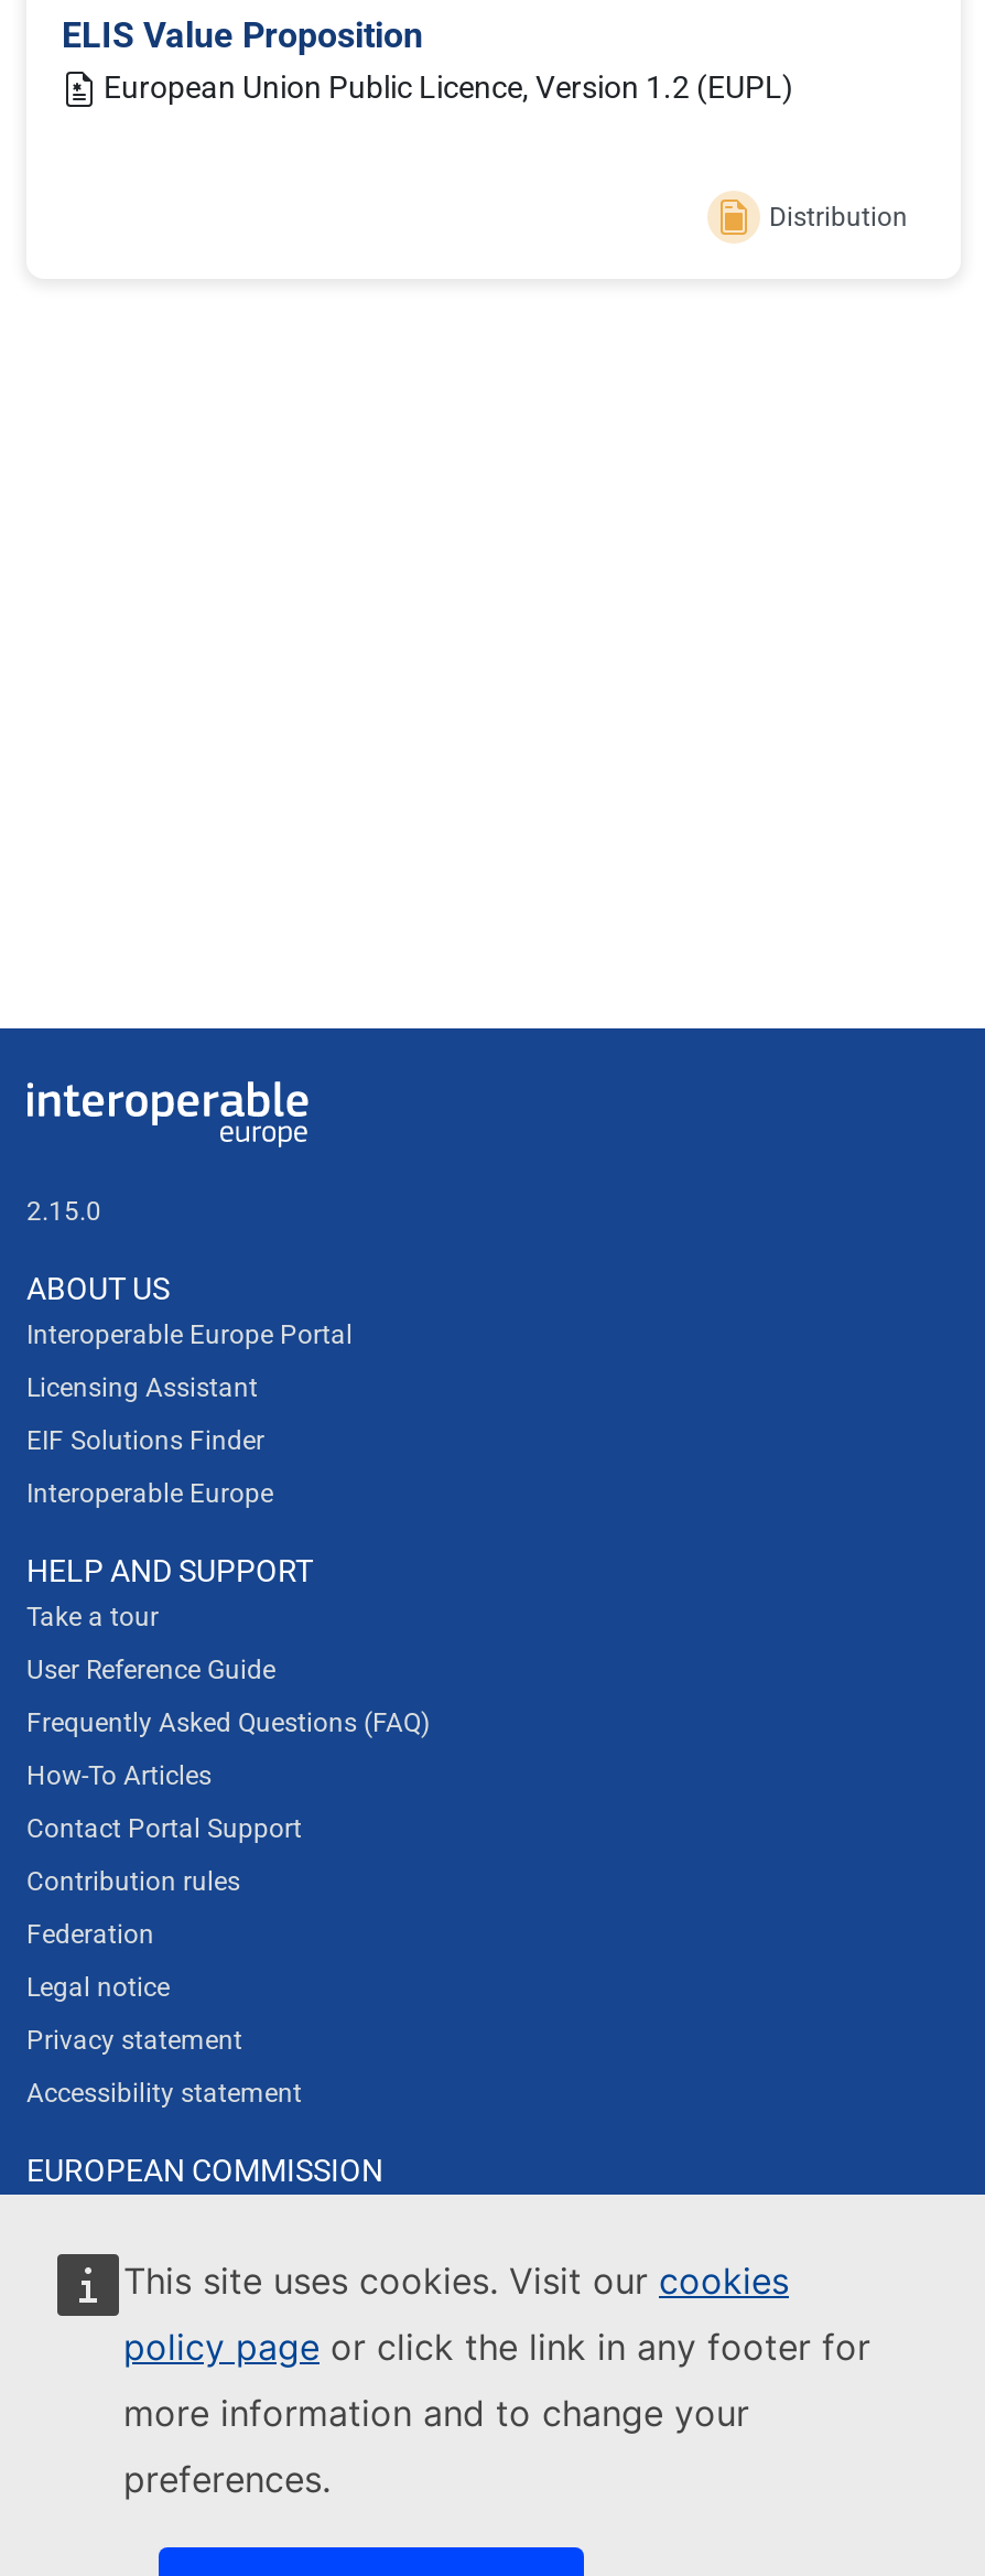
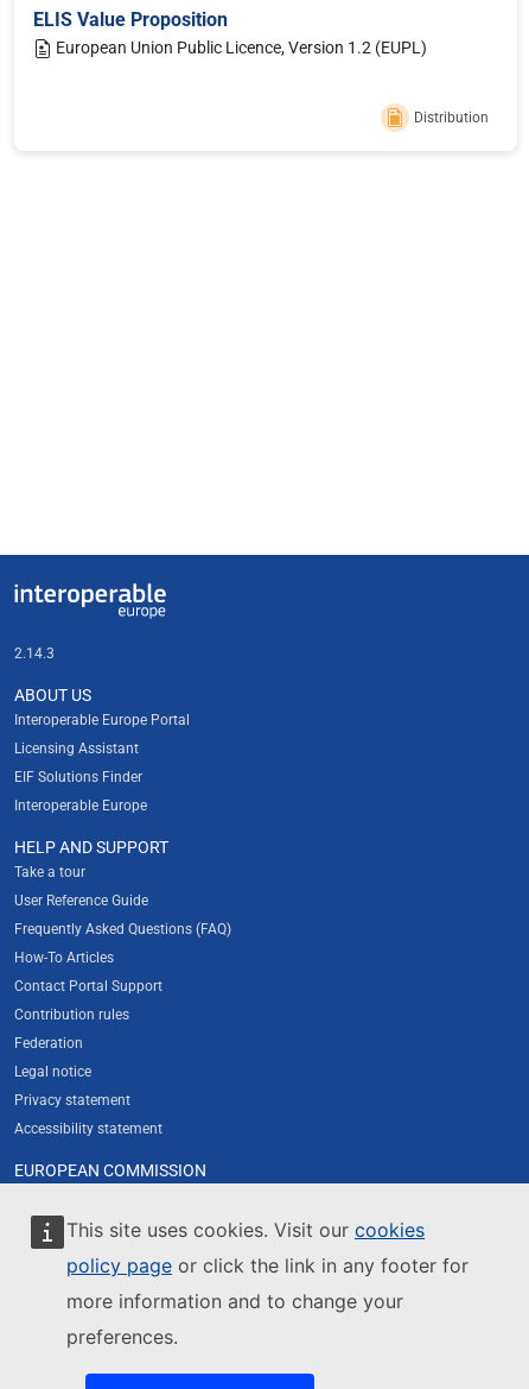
- 2.15.0
+ 2.14.3
